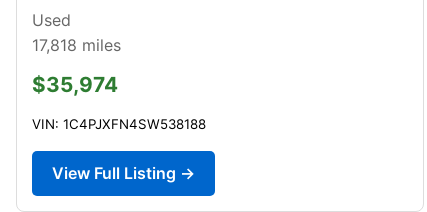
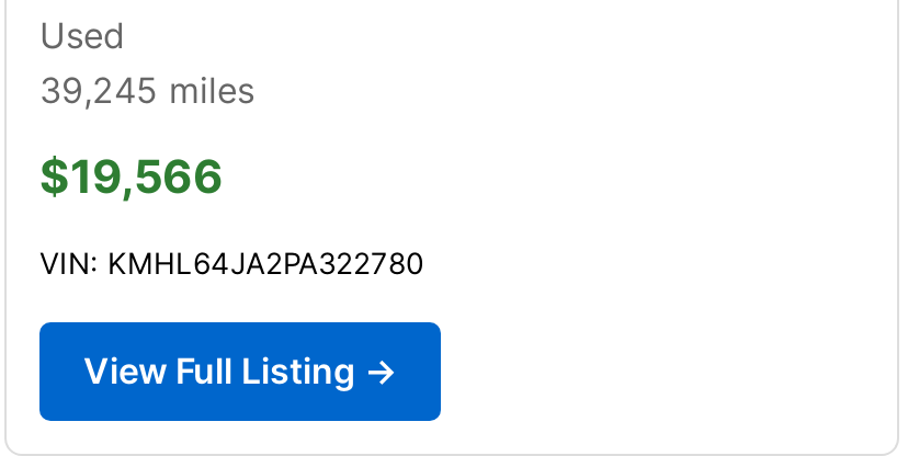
- 17,818 miles
+ 39,245 miles

- $35,974
+ $19,566

- VIN: 1C4PJXFN4SW538188
+ VIN: KMHL64JA2PA322780
